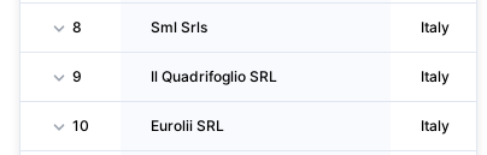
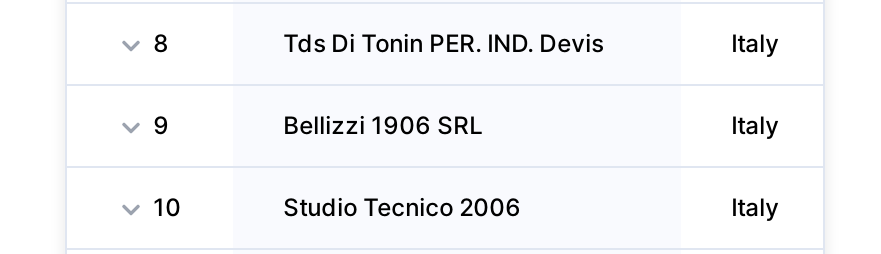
- Sml Srls
+ Tds Di Tonin PER. IND. Devis

- Il Quadrifoglio SRL
+ Bellizzi 1906 SRL

- Eurolii SRL
+ Studio Tecnico 2006
